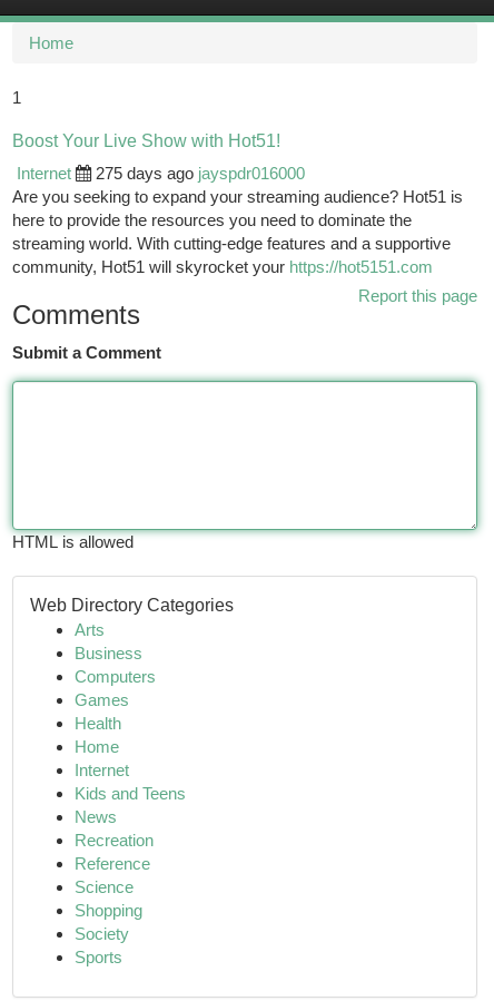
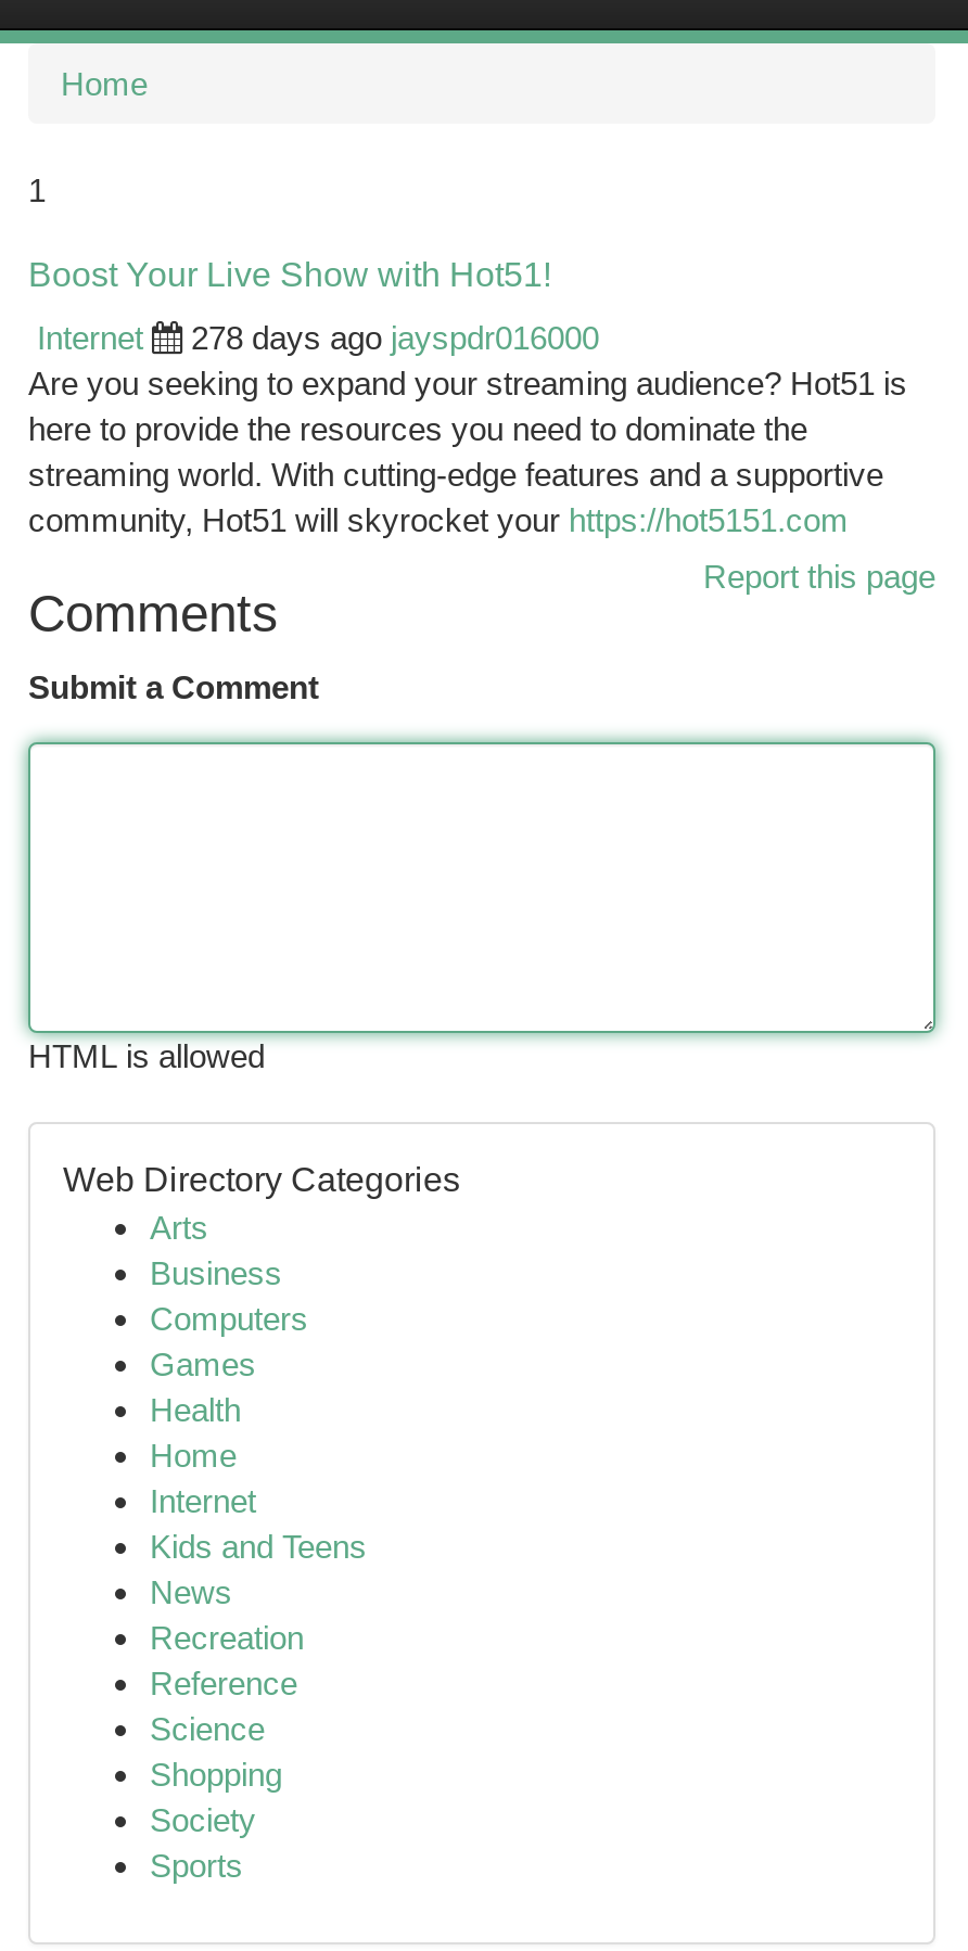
- 275 days ago jayspdr016000
+ 278 days ago jayspdr016000
